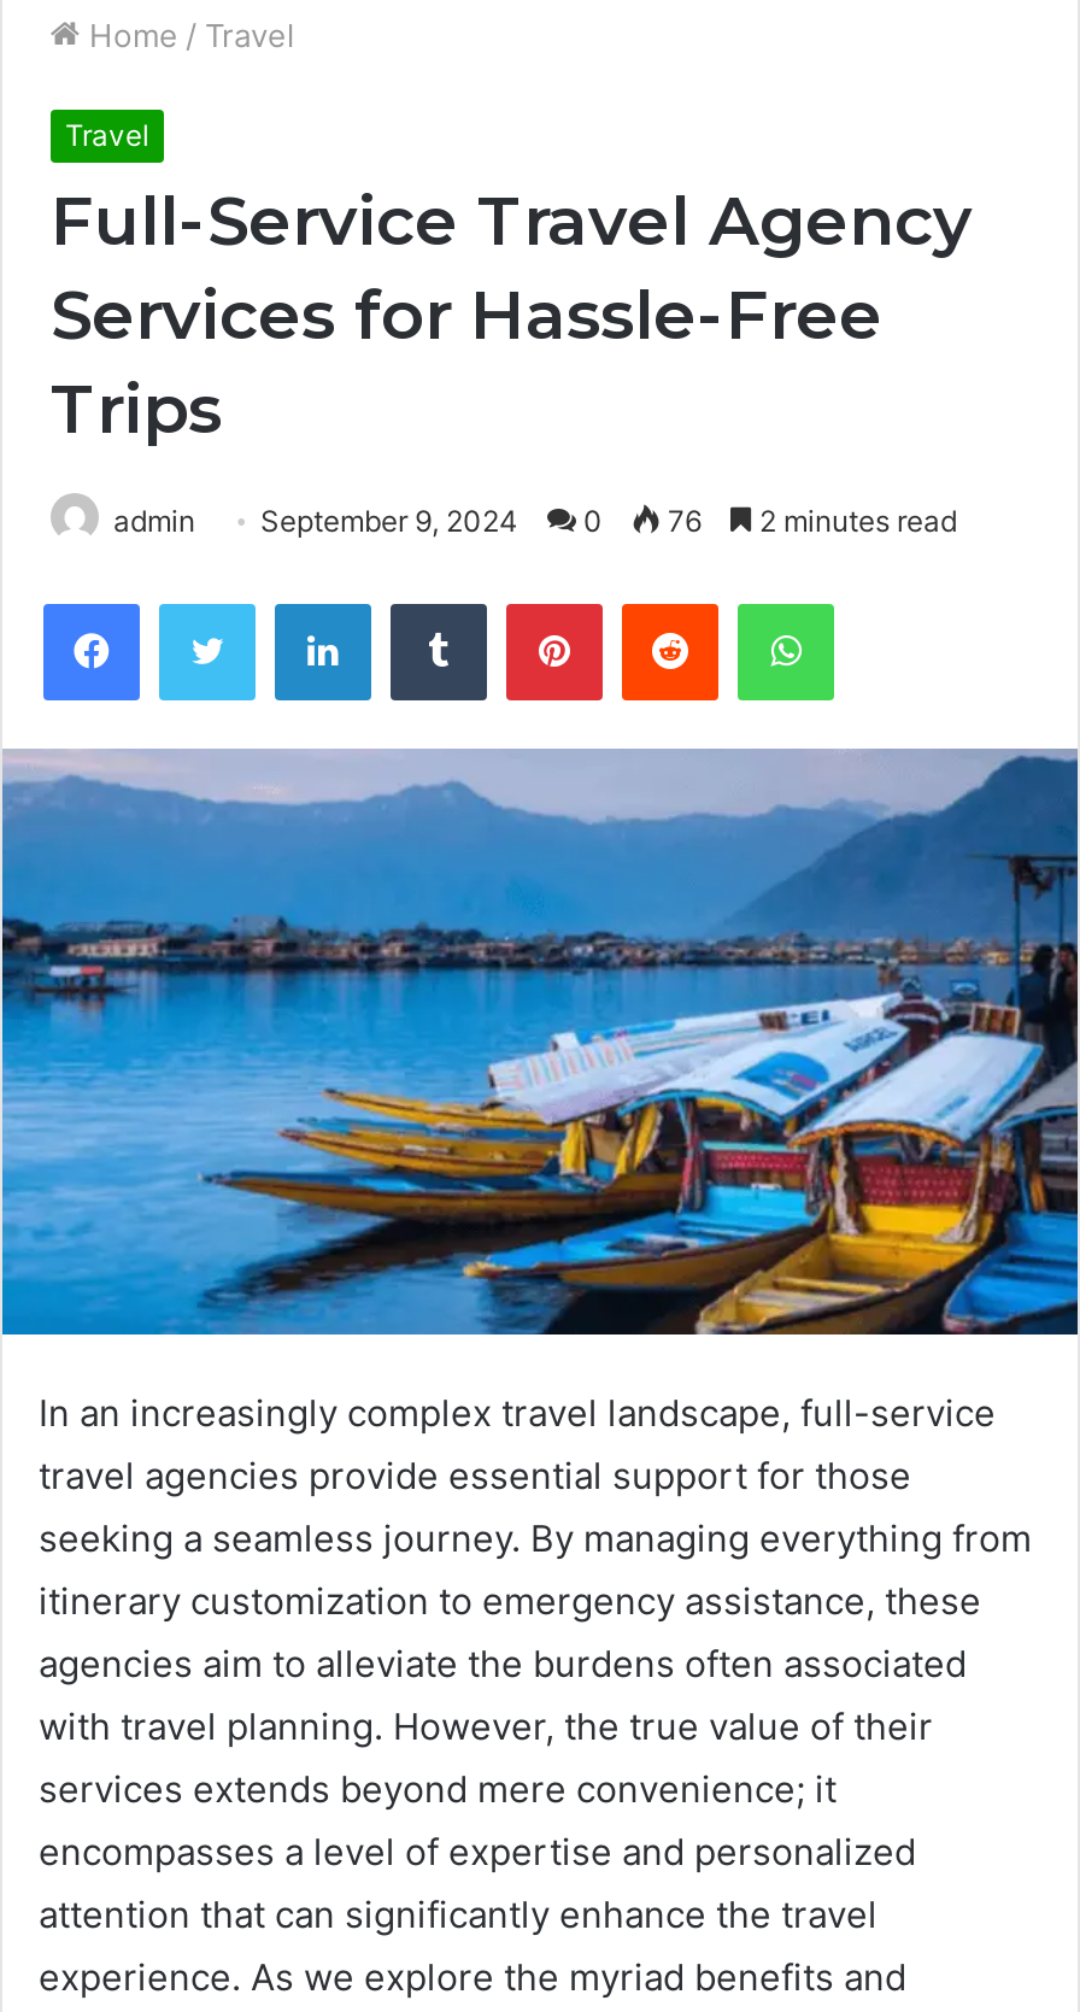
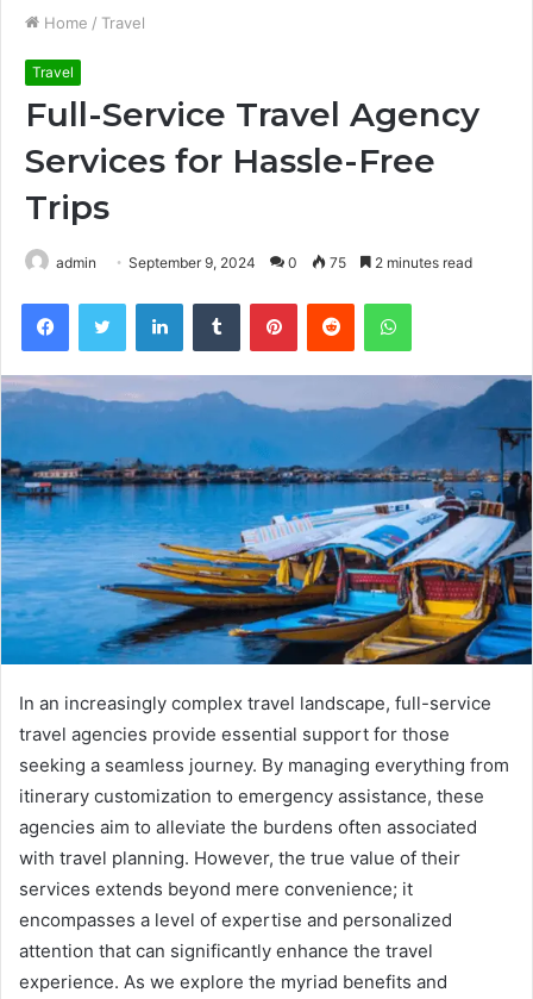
- admin September 9, 2024 0 76 2 minutes read
+ admin September 9, 2024 0 75 2 minutes read
